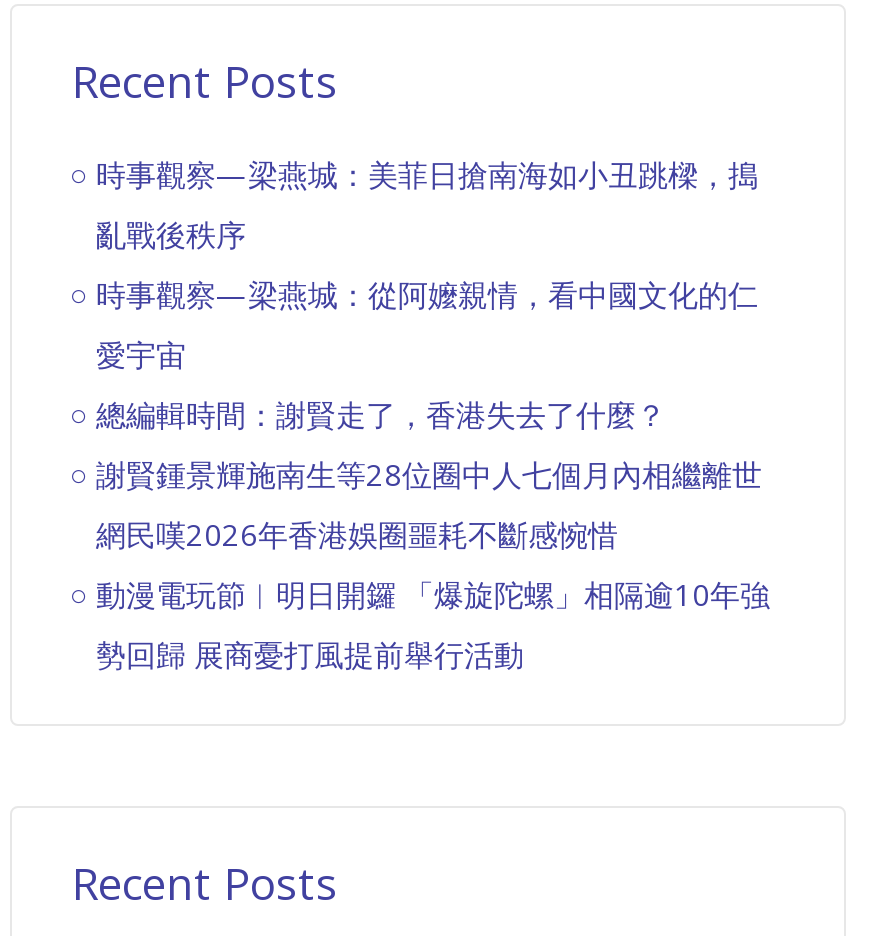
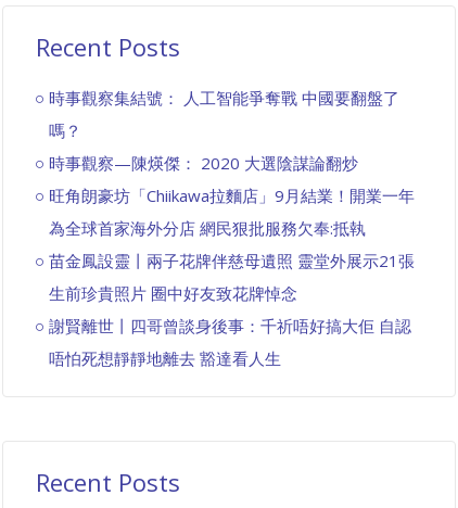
- 時事觀察—梁燕城：美菲日搶南海如小丑跳樑，搗
+ 時事觀察集結號： 人工智能爭奪戰 中國要翻盤了

- 亂戰後秩序
+ 嗎？

- 時事觀察—梁燕城：從阿嬤親情，看中國文化的仁
+ 時事觀察—陳煐傑： 2020 大選陰謀論翻炒

- 愛宇宙
+ 旺角朗豪坊「Chiikawa拉麵店」9月結業！開業一年

- 總編輯時間：謝賢走了，香港失去了什麼？
+ 為全球首家海外分店 網民狠批服務欠奉:抵執

- 謝賢鍾景輝施南生等28位圈中人七個月內相繼離世
+ 苗金鳳設靈丨兩子花牌伴慈母遺照 靈堂外展示21張

- 網民嘆2026年香港娛圈噩耗不斷感惋惜
+ 生前珍貴照片 圈中好友致花牌悼念

- 動漫電玩節︱明日開鑼 「爆旋陀螺」相隔逾10年強
+ 謝賢離世丨四哥曾談身後事：千祈唔好搞大佢 自認

- 勢回歸 展商憂打風提前舉行活動
+ 唔怕死想靜靜地離去 豁達看人生
